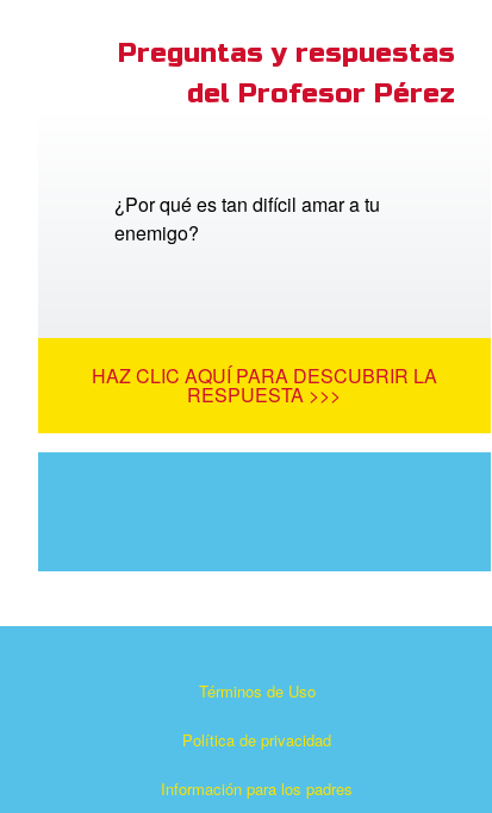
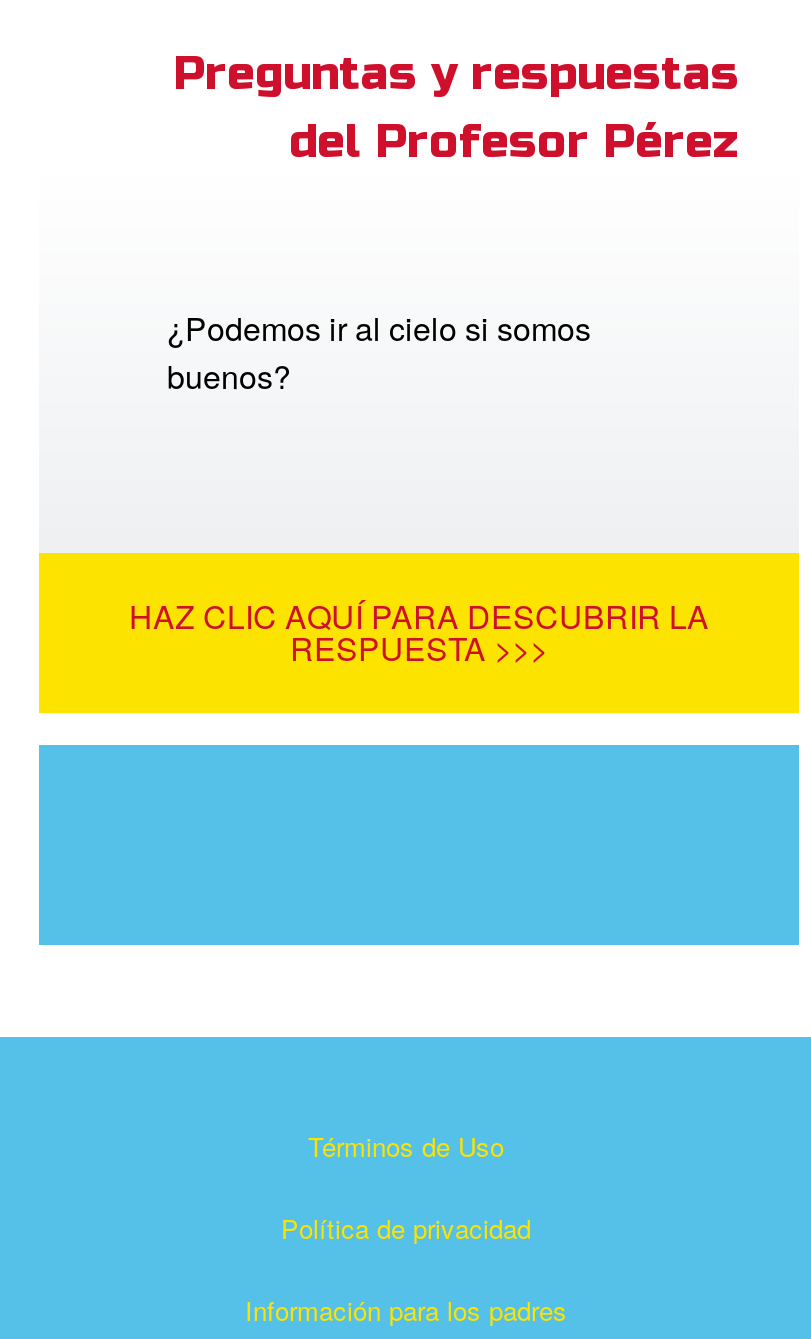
- ¿Por qué es tan difícil amar a tu
- enemigo?
+ ¿Podemos ir al cielo si somos
+ buenos?
